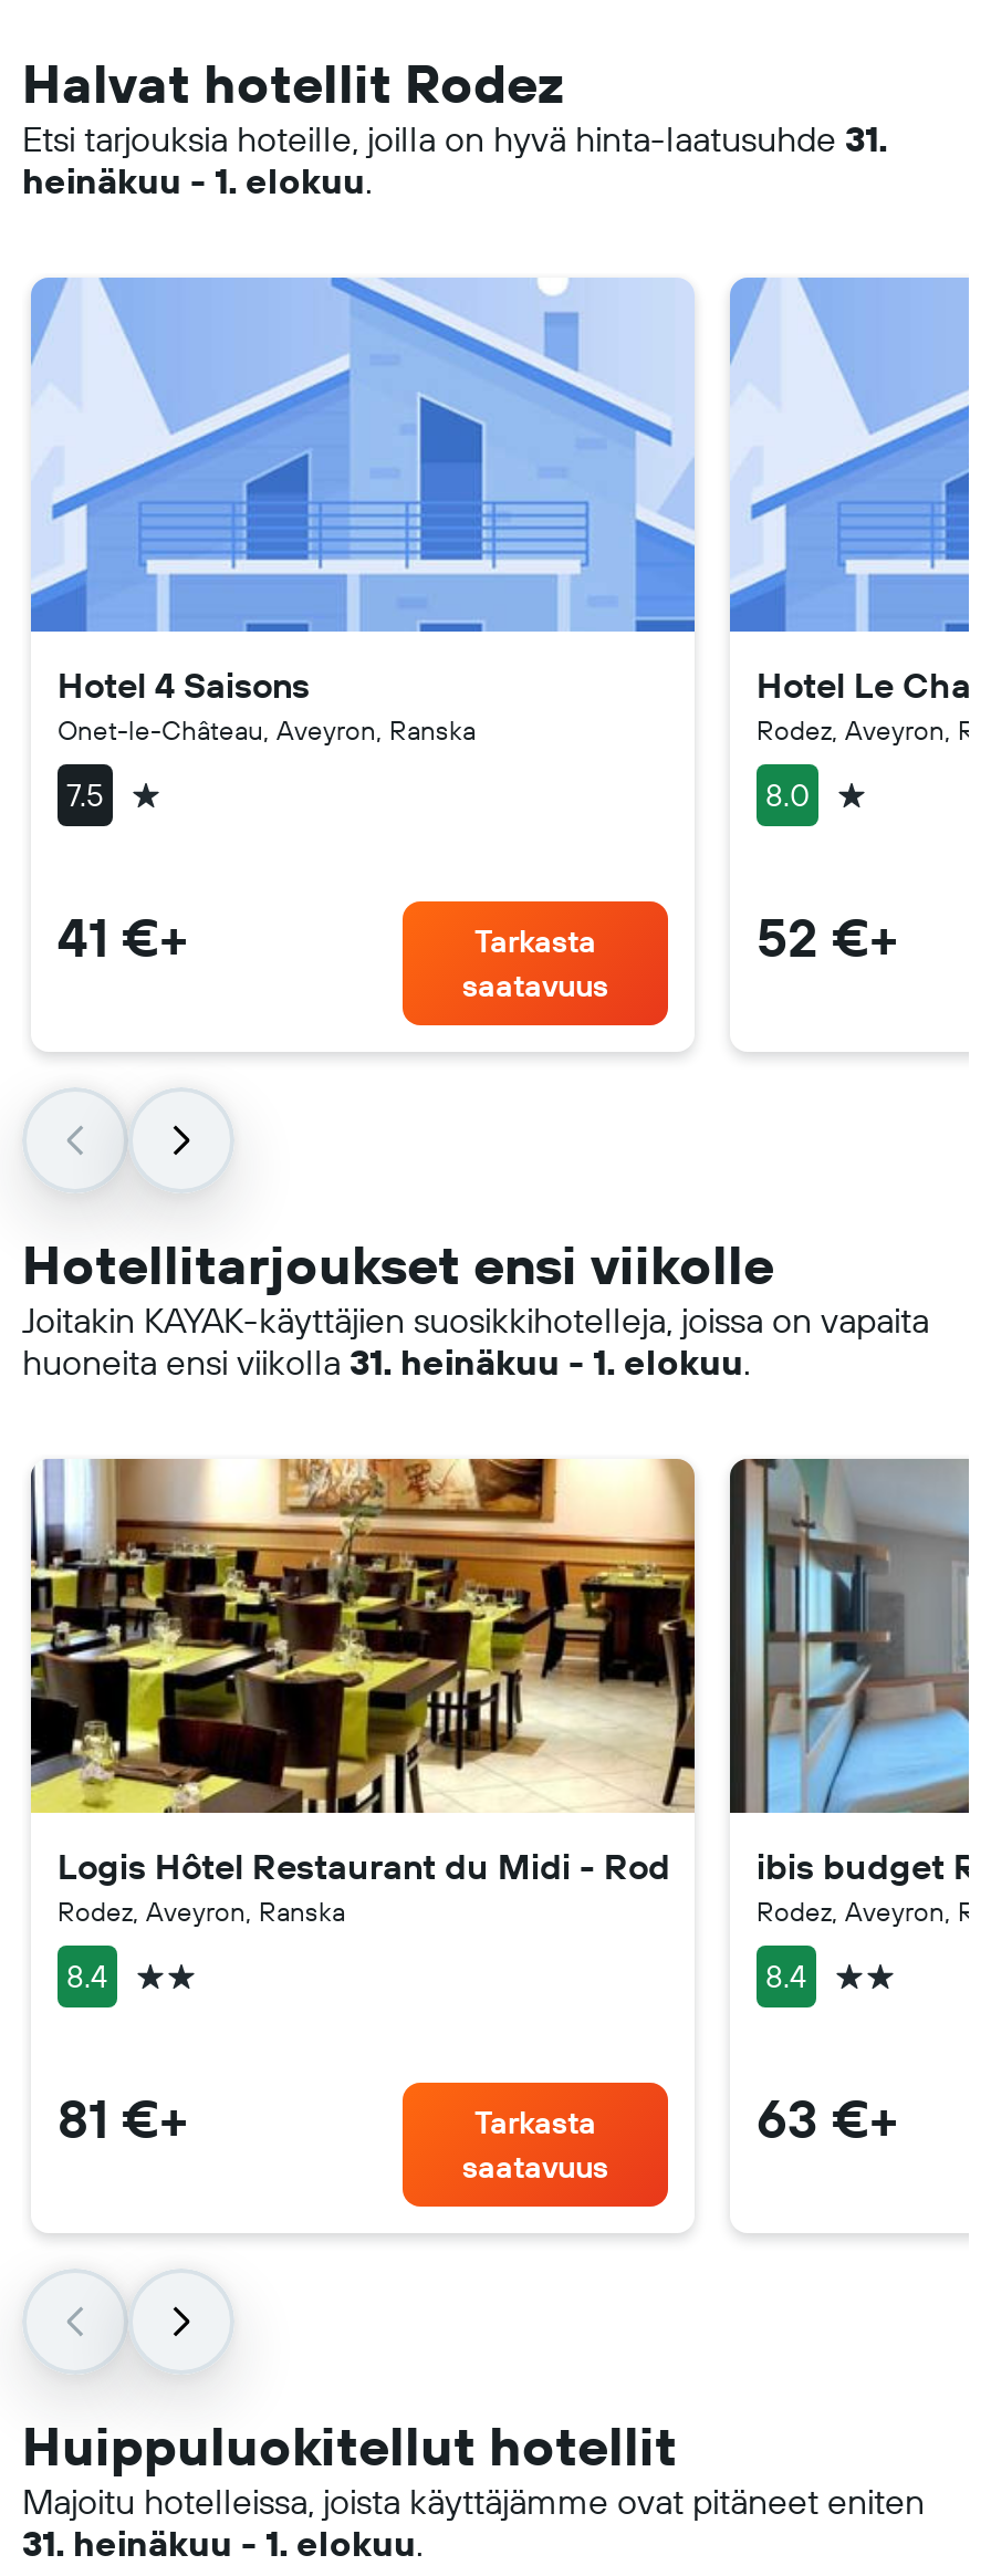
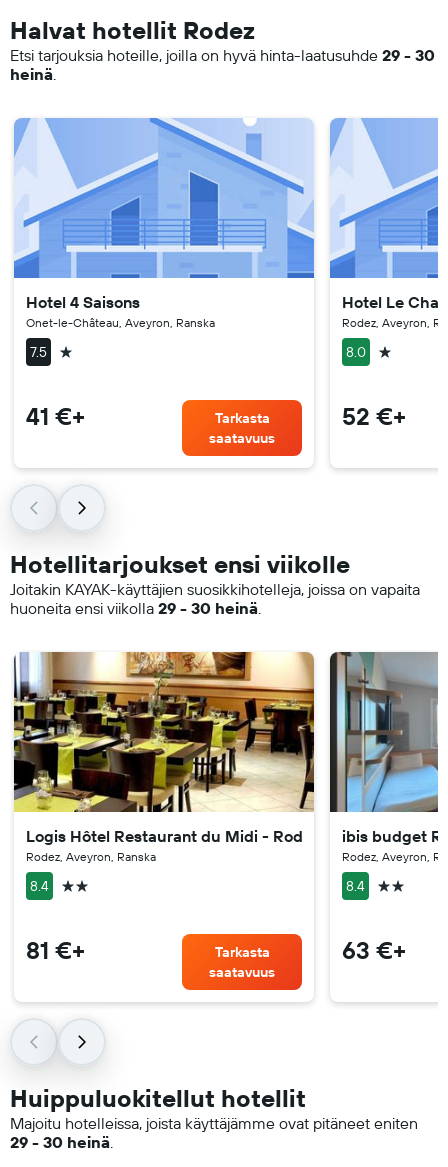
- Etsi tarjouksia hoteille, joilla on hyvä hinta-laatusuhde 31.
- heinäkuu - 1. elokuu.
+ Etsi tarjouksia hoteille, joilla on hyvä hinta-laatusuhde 29 - 30
+ heinä.

- huoneita ensi viikolla 31. heinäkuu - 1. elokuu.
+ huoneita ensi viikolla 29 - 30 heinä.

- 31. heinäkuu - 1. elokuu.
+ 29 - 30 heinä.
